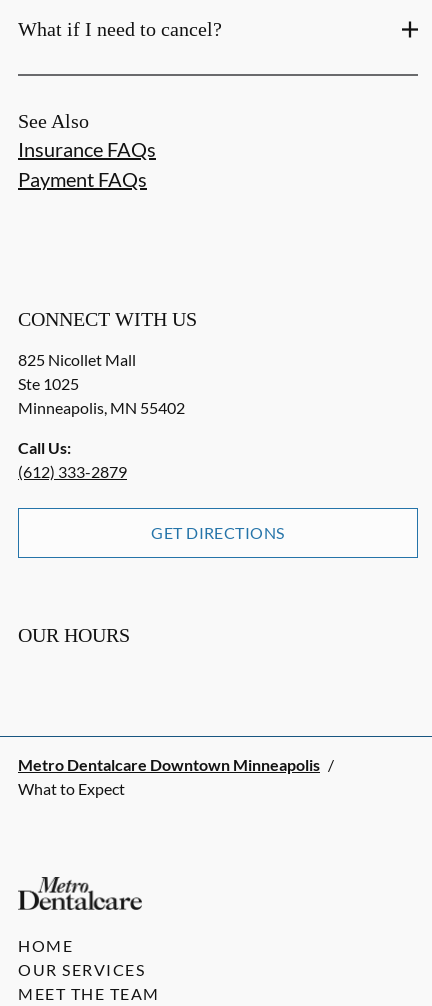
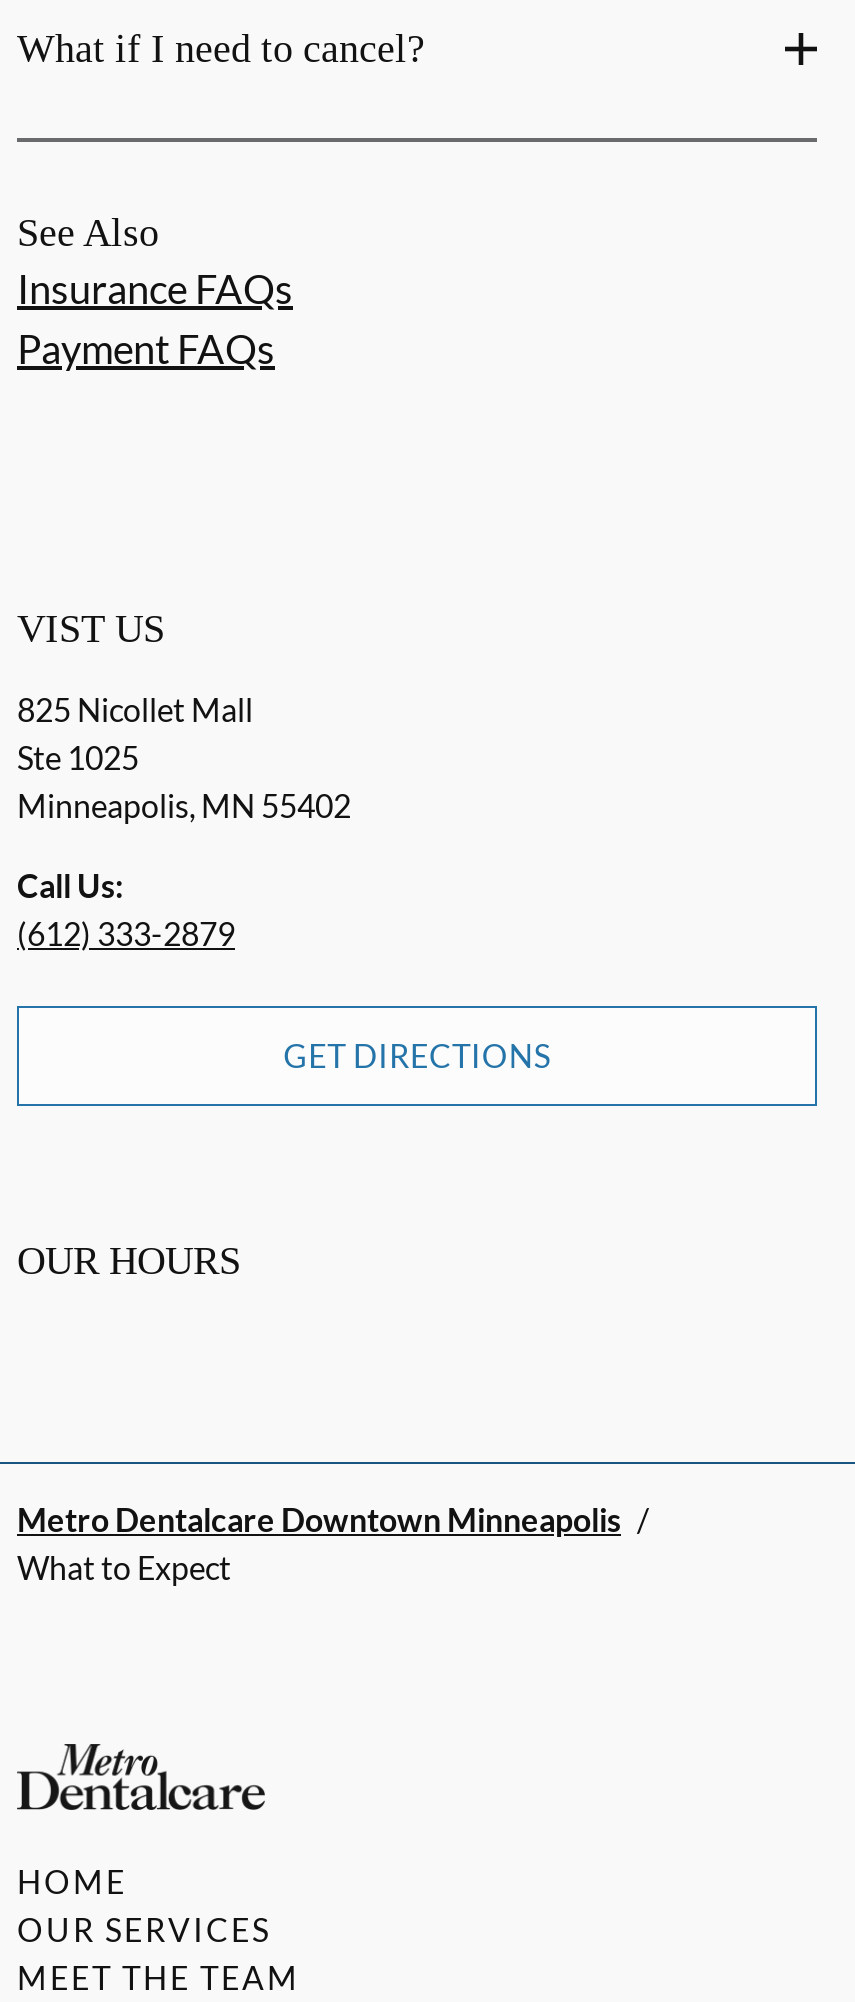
- CONNECT WITH US
+ VIST US
